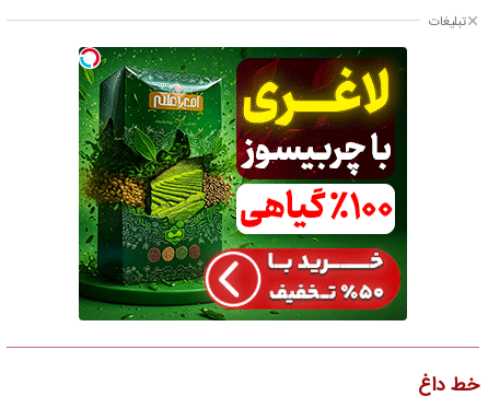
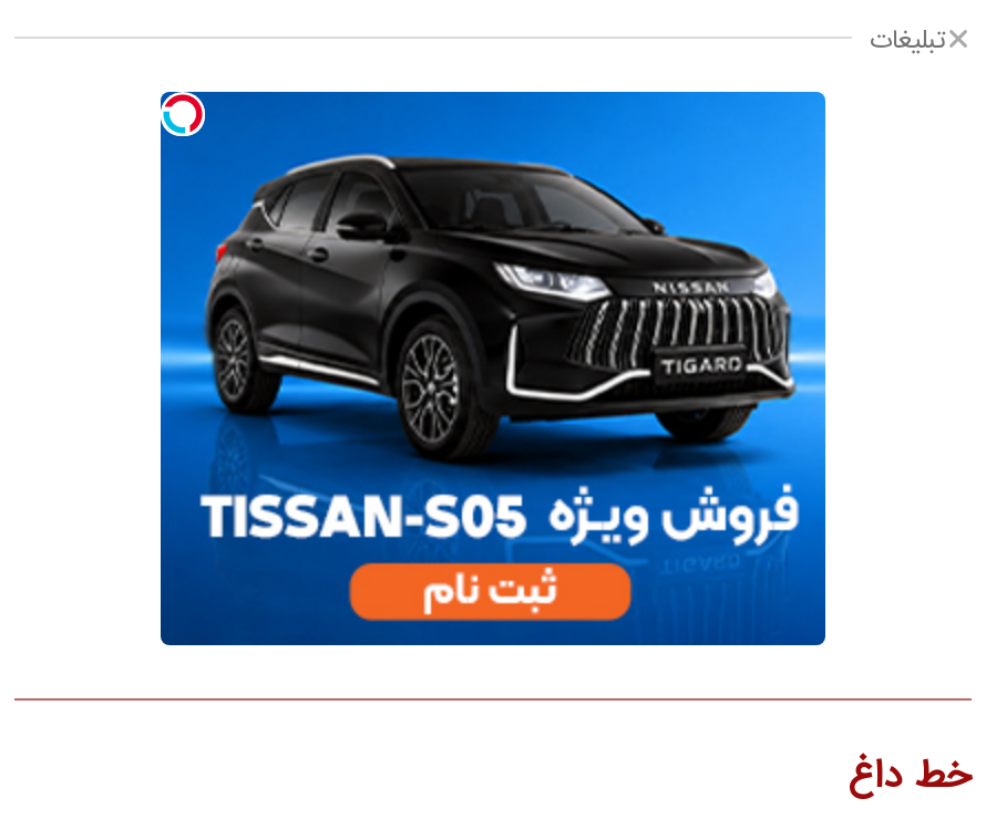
- [image]
+ [image]
